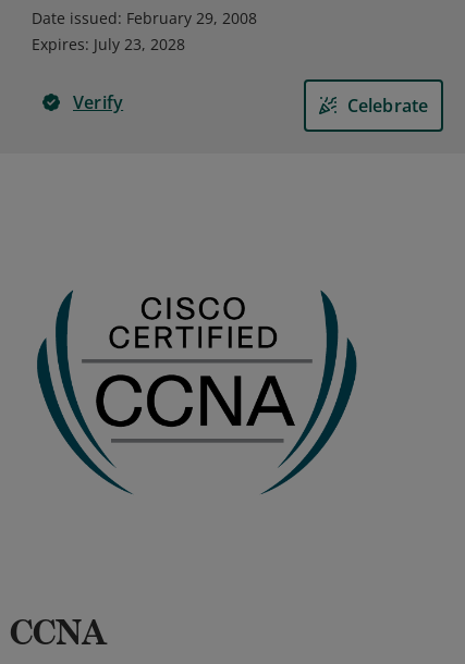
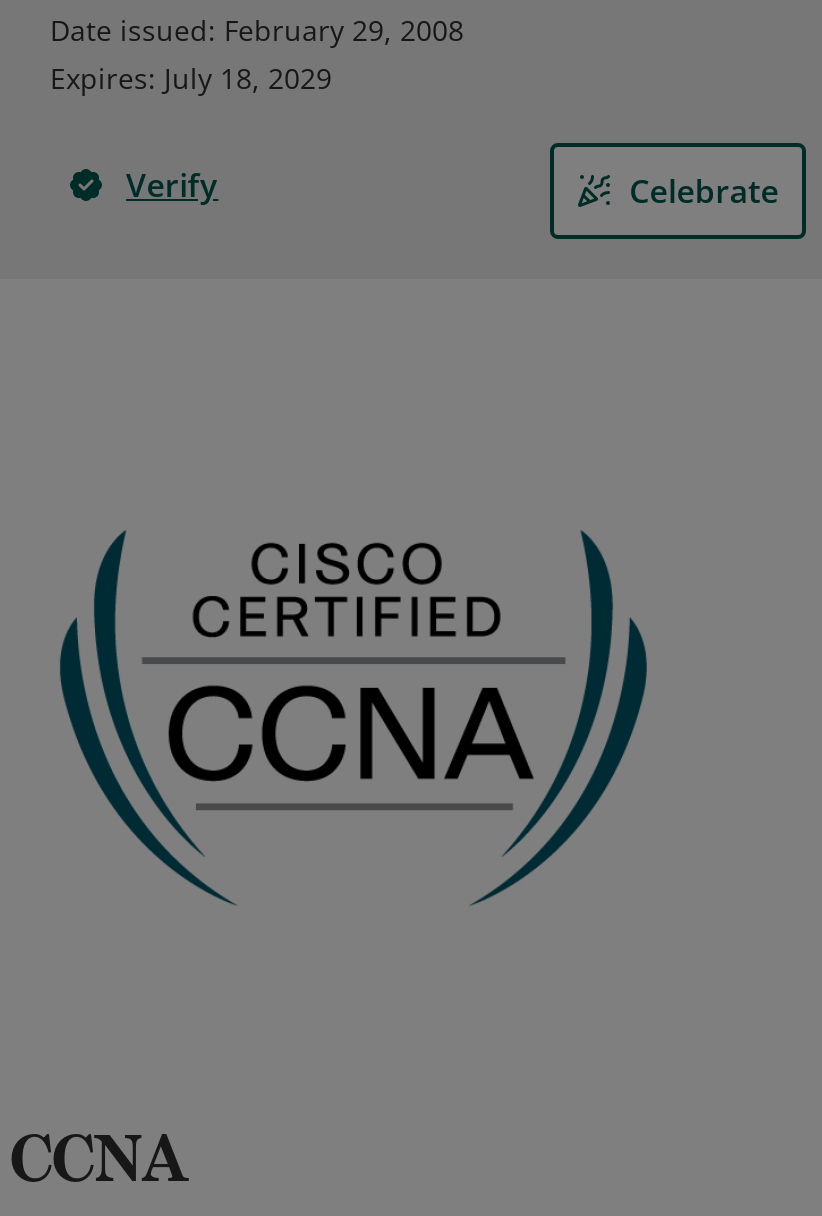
- Expires: July 23, 2028
+ Expires: July 18, 2029
